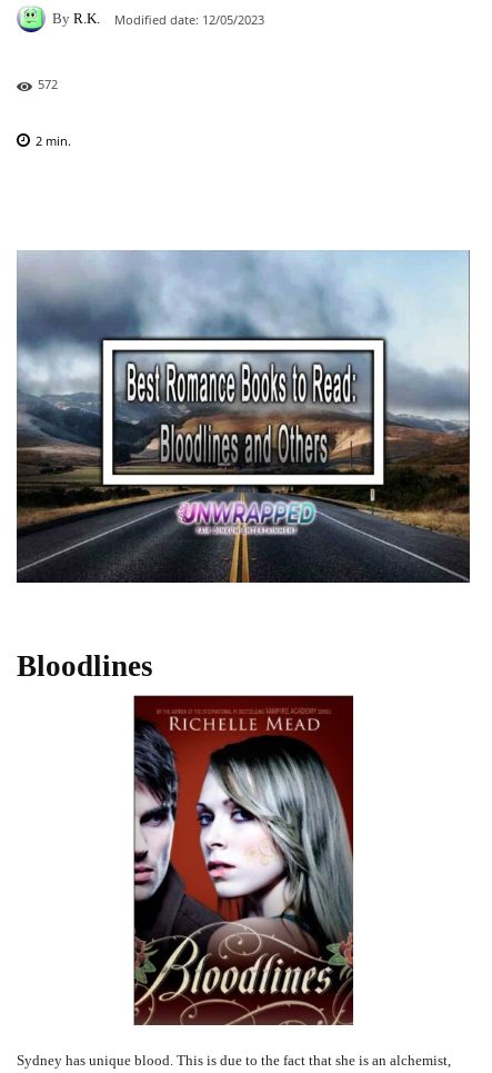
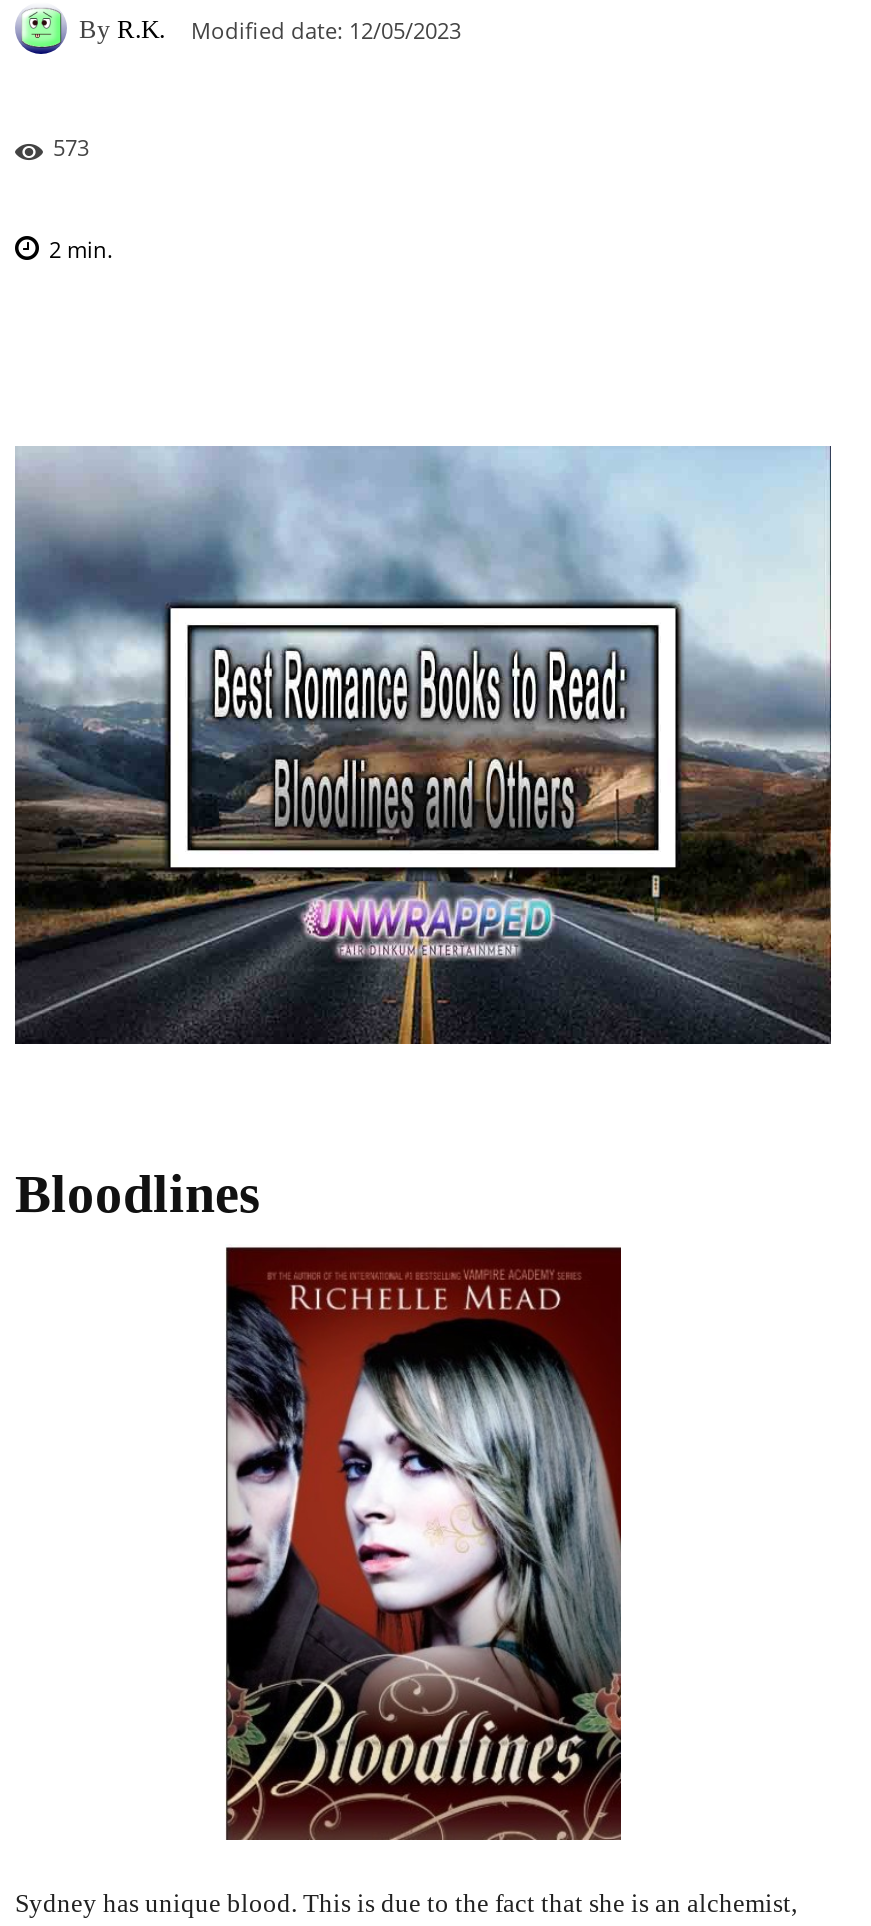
- 572
+ 573
